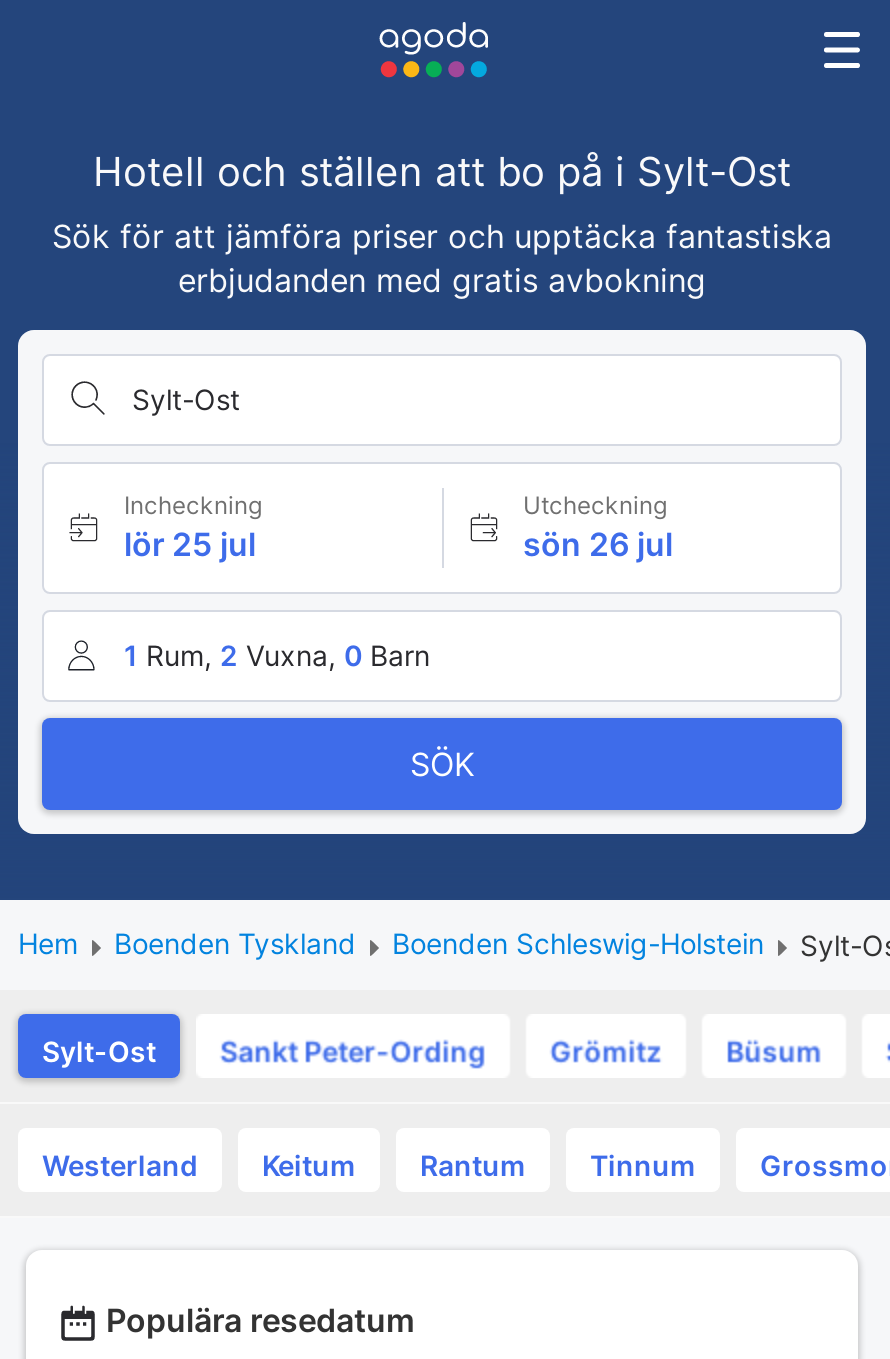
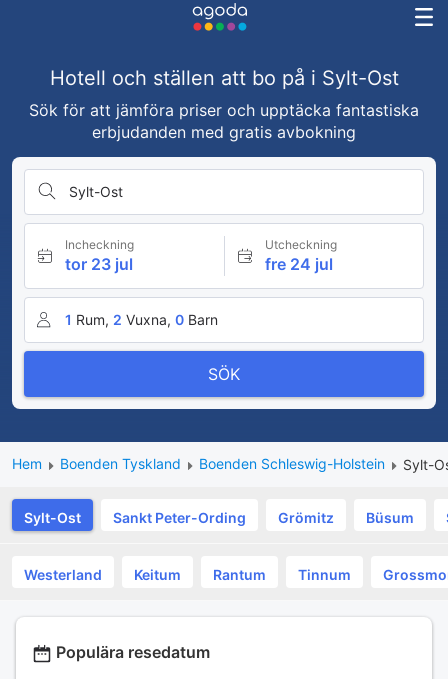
- lör 25 jul
+ tor 23 jul

- sön 26 jul
+ fre 24 jul
